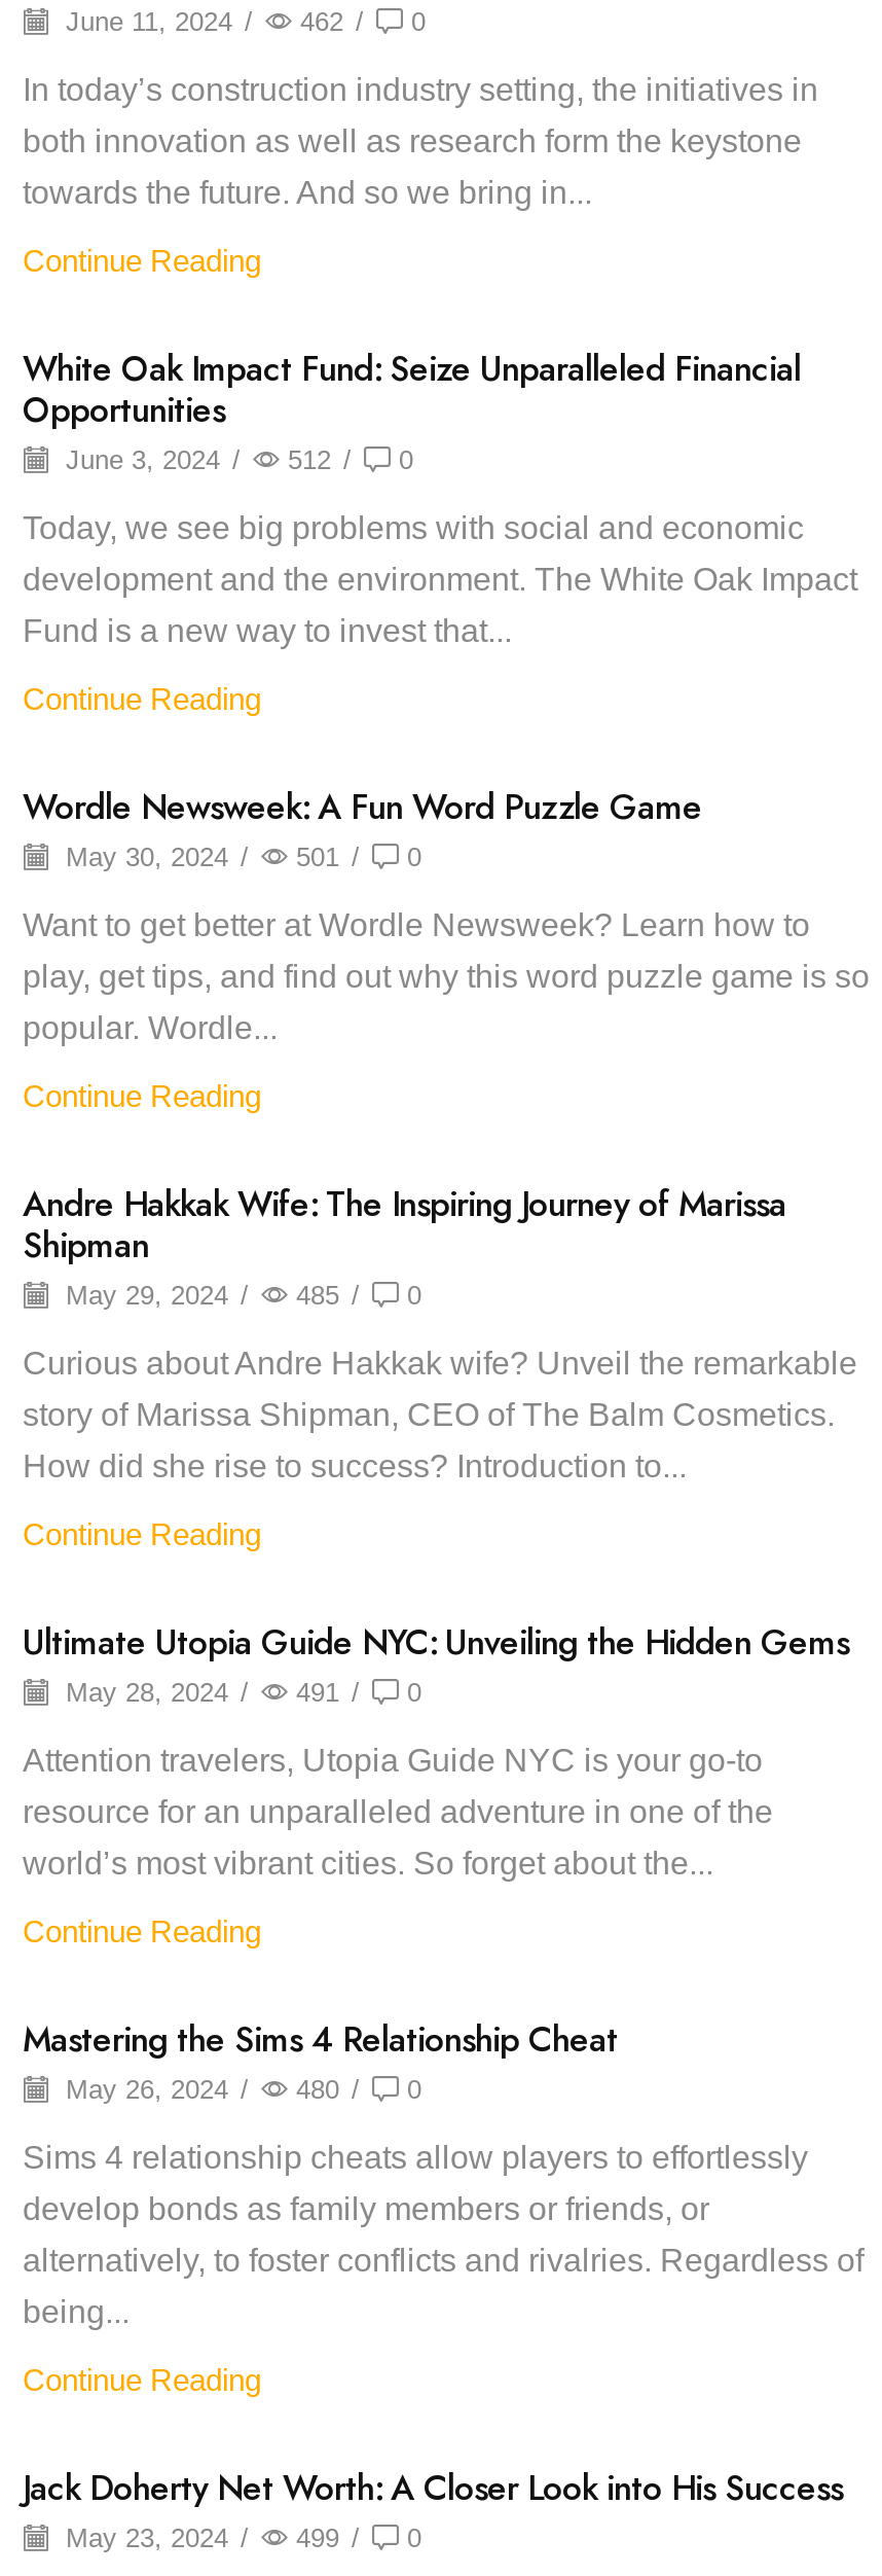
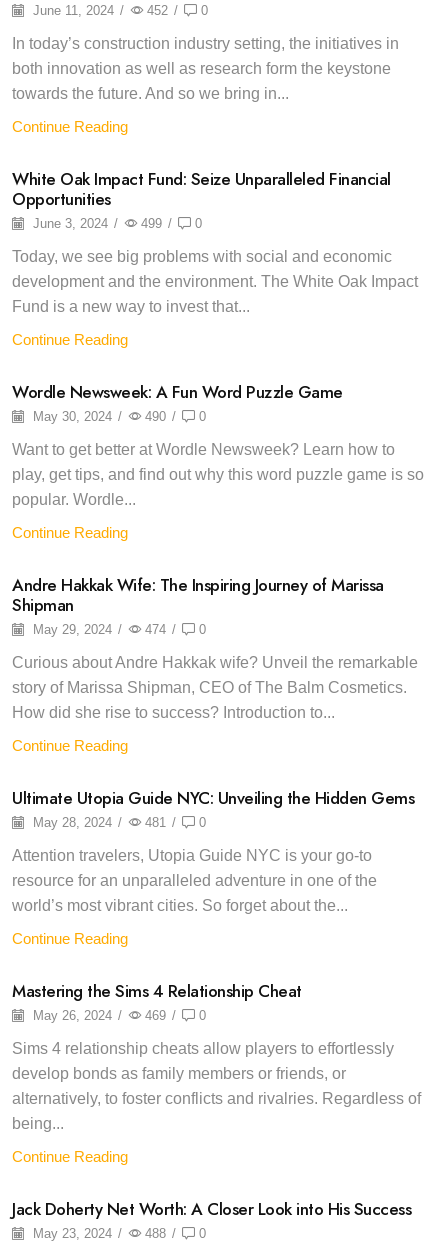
- June 11, 2024 / 462 / 0
+ June 11, 2024 / 452 / 0

- June 3, 2024 / 512 / 0
+ June 3, 2024 / 499 / 0

- May 30, 2024 / 501 / 0
+ May 30, 2024 / 490 / 0

- May 29, 2024 / 485 / 0
+ May 29, 2024 / 474 / 0

- May 28, 2024 / 491 / 0
+ May 28, 2024 / 481 / 0

- May 26, 2024 / 480 / 0
+ May 26, 2024 / 469 / 0

- May 23, 2024 / 499 / 0
+ May 23, 2024 / 488 / 0
